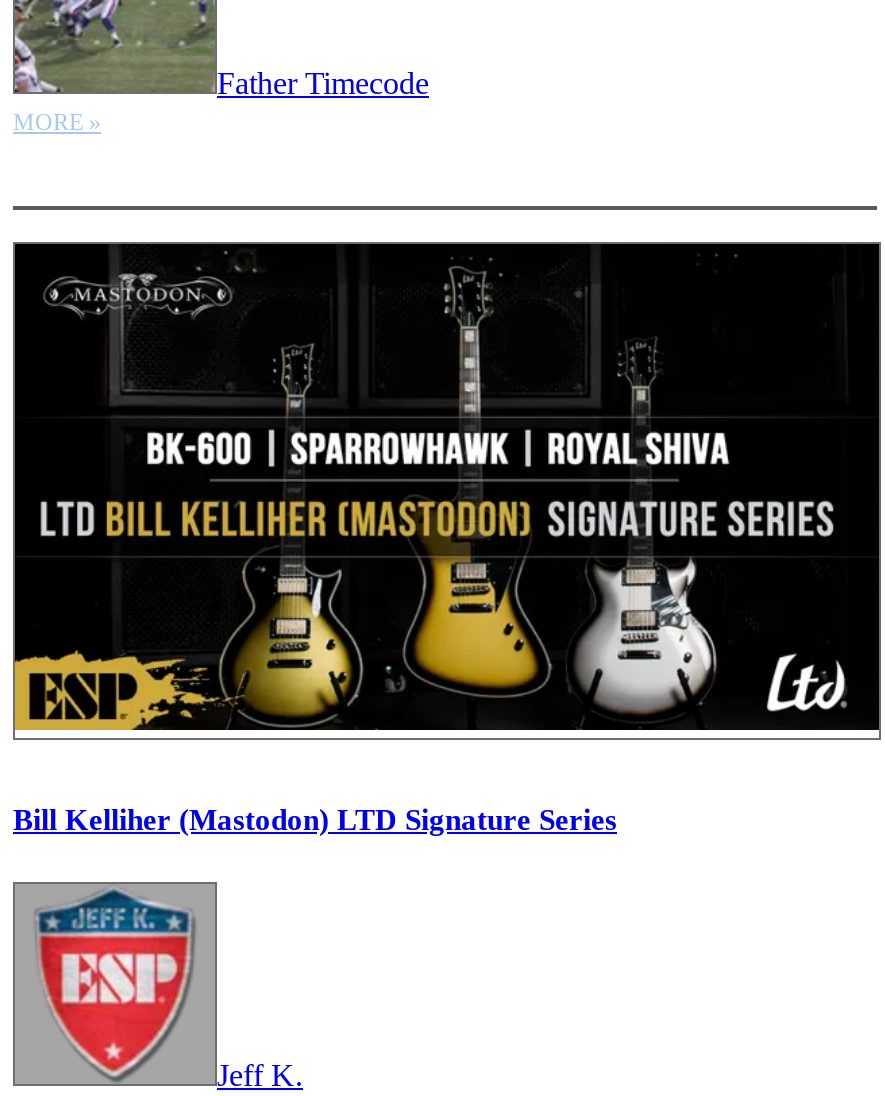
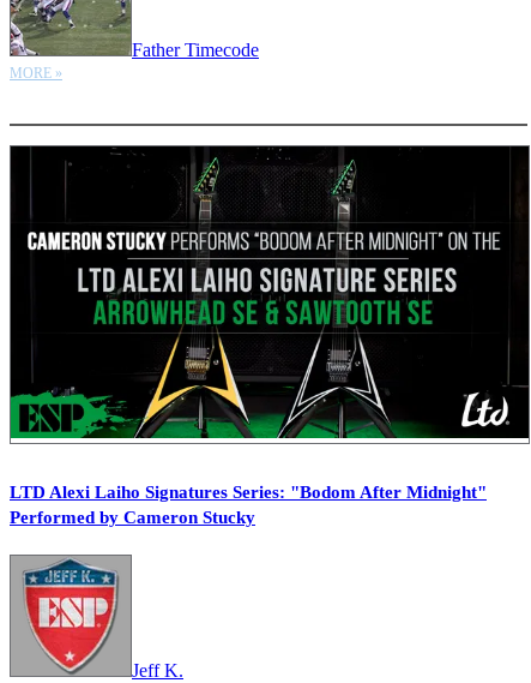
- [image]
- Bill Kelliher (Mastodon) LTD Signature Series
+ [image]
+ LTD Alexi Laiho Signatures Series: "Bodom After Midnight"
+ Performed by Cameron Stucky
